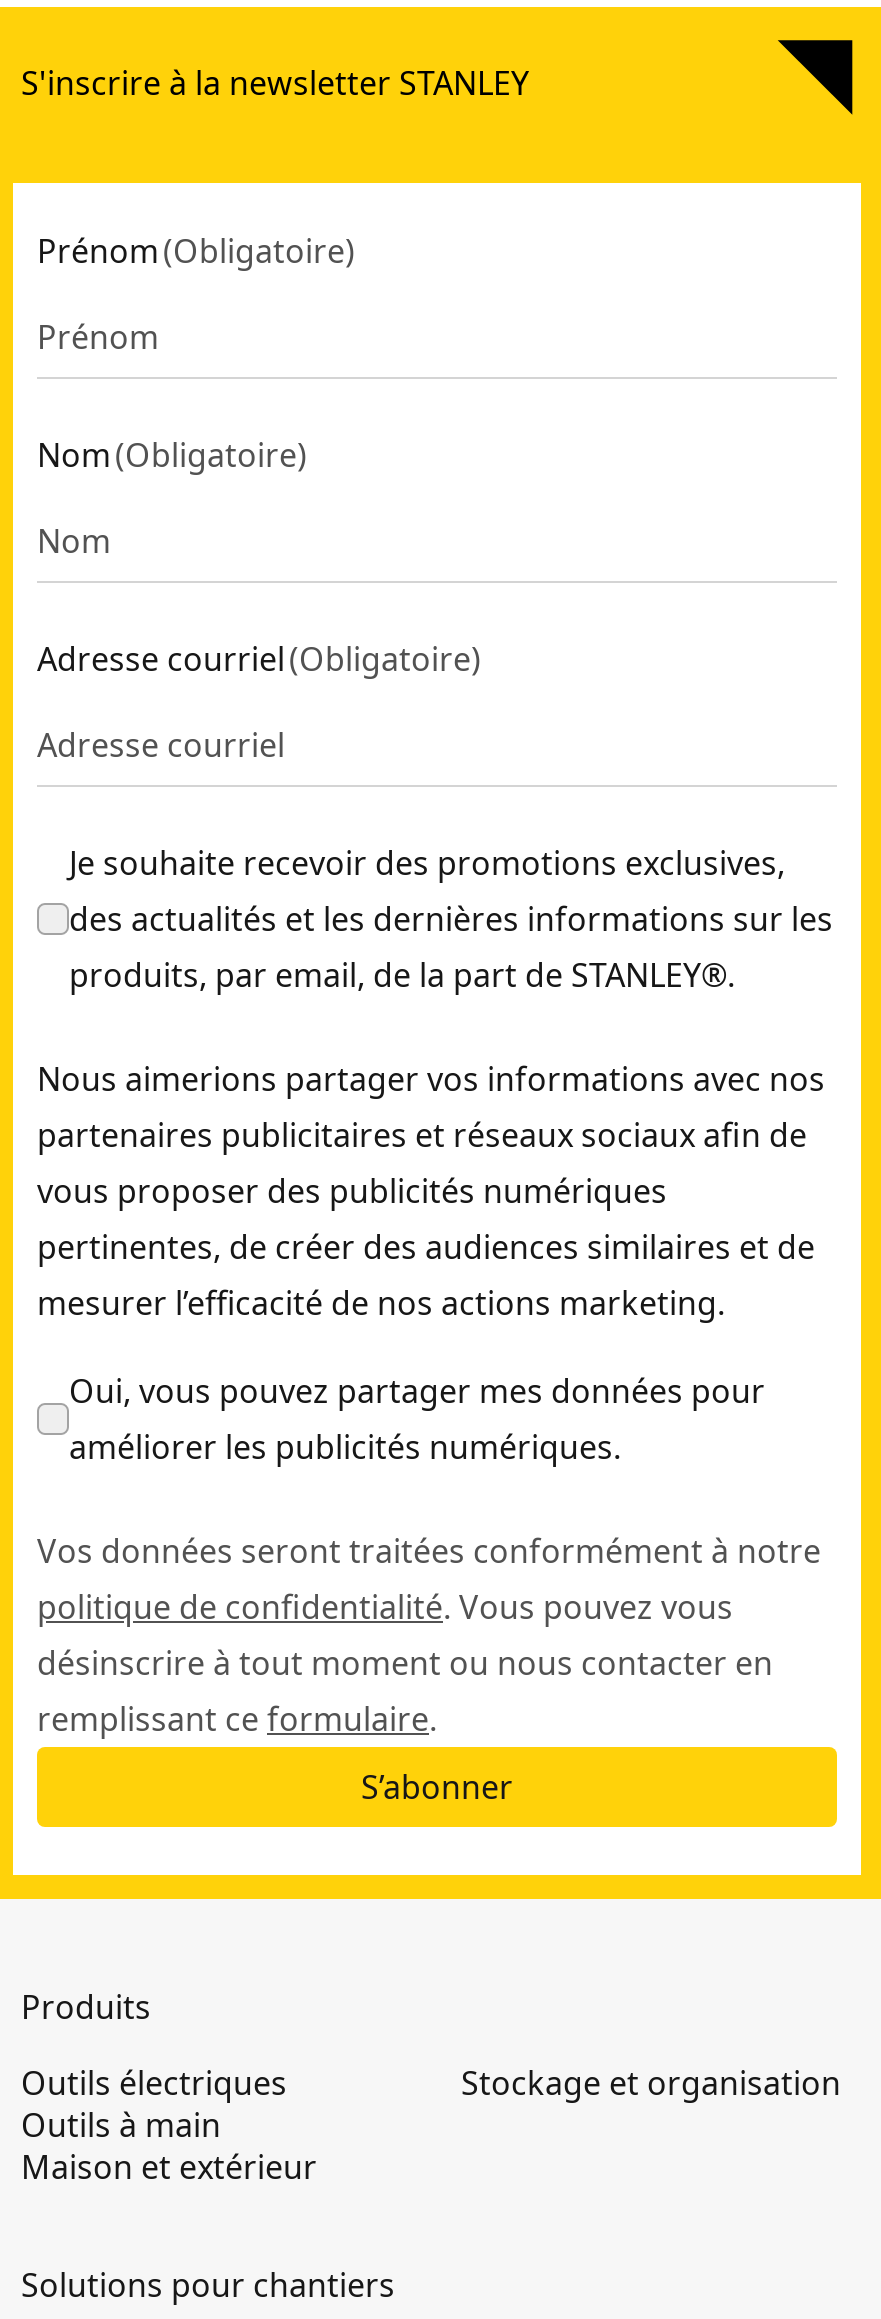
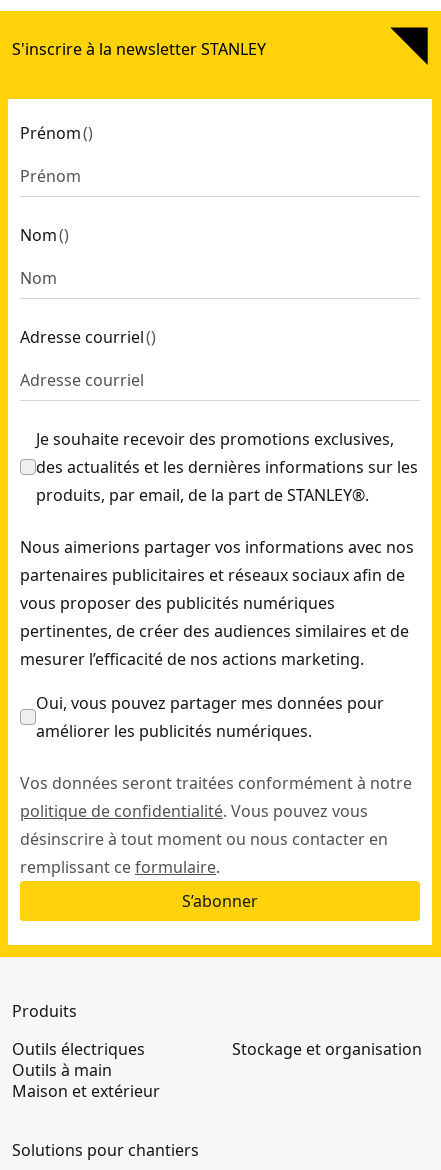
- Prénom (Obligatoire)
+ Prénom ()

- Nom (Obligatoire)
+ Nom ()

- Adresse courriel (Obligatoire)
+ Adresse courriel ()
